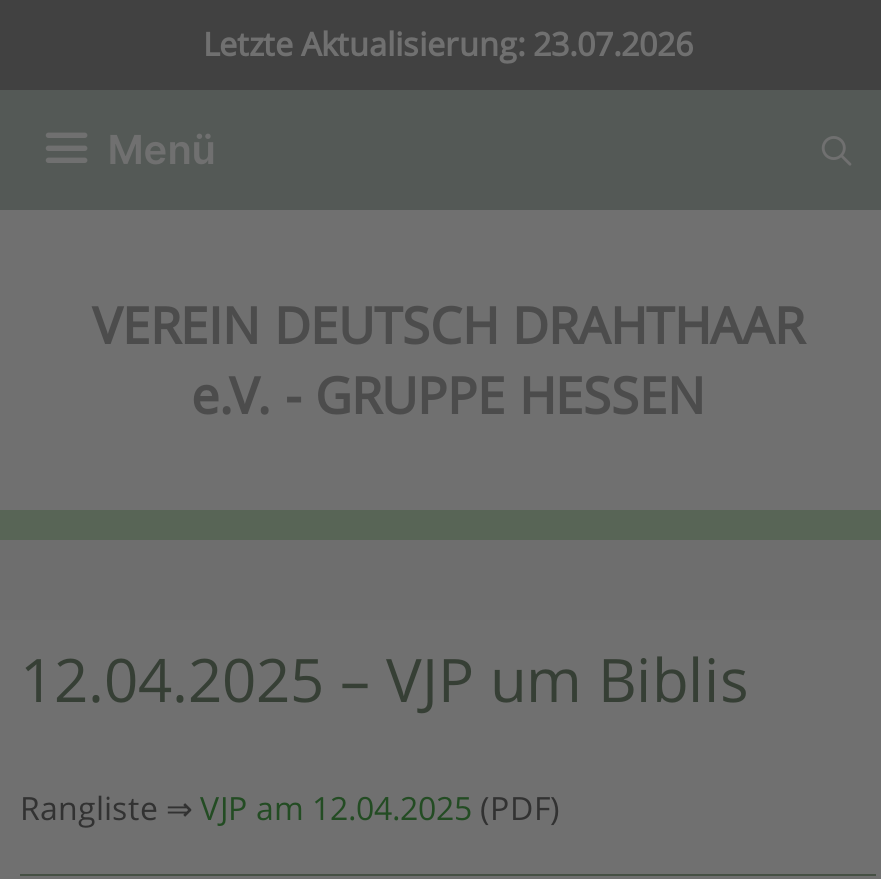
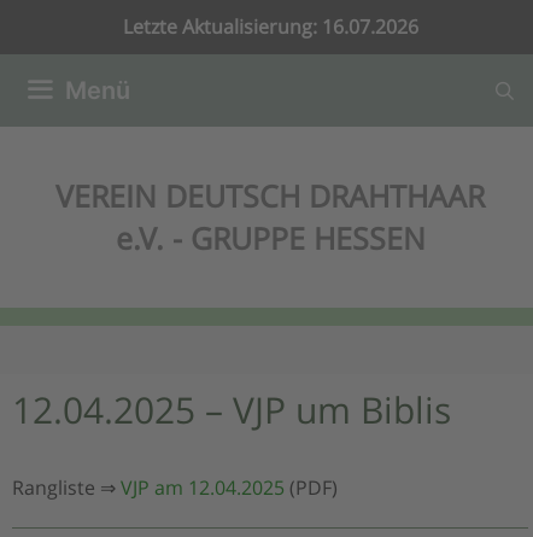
- Letzte Aktualisierung: 23.07.2026
+ Letzte Aktualisierung: 16.07.2026
